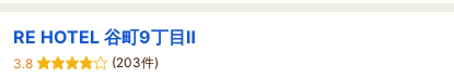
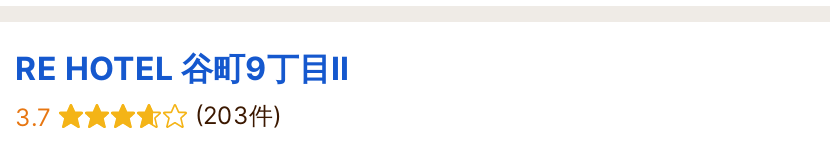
- 3.8
+ 3.7
